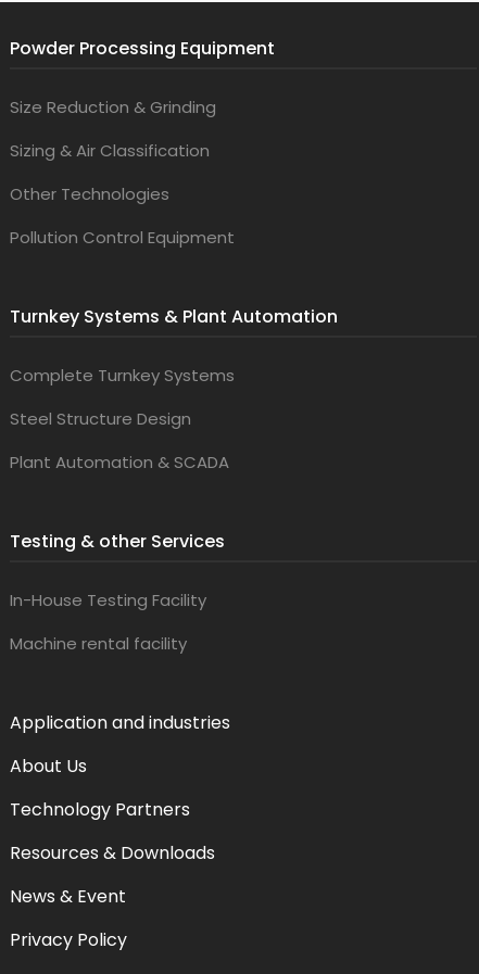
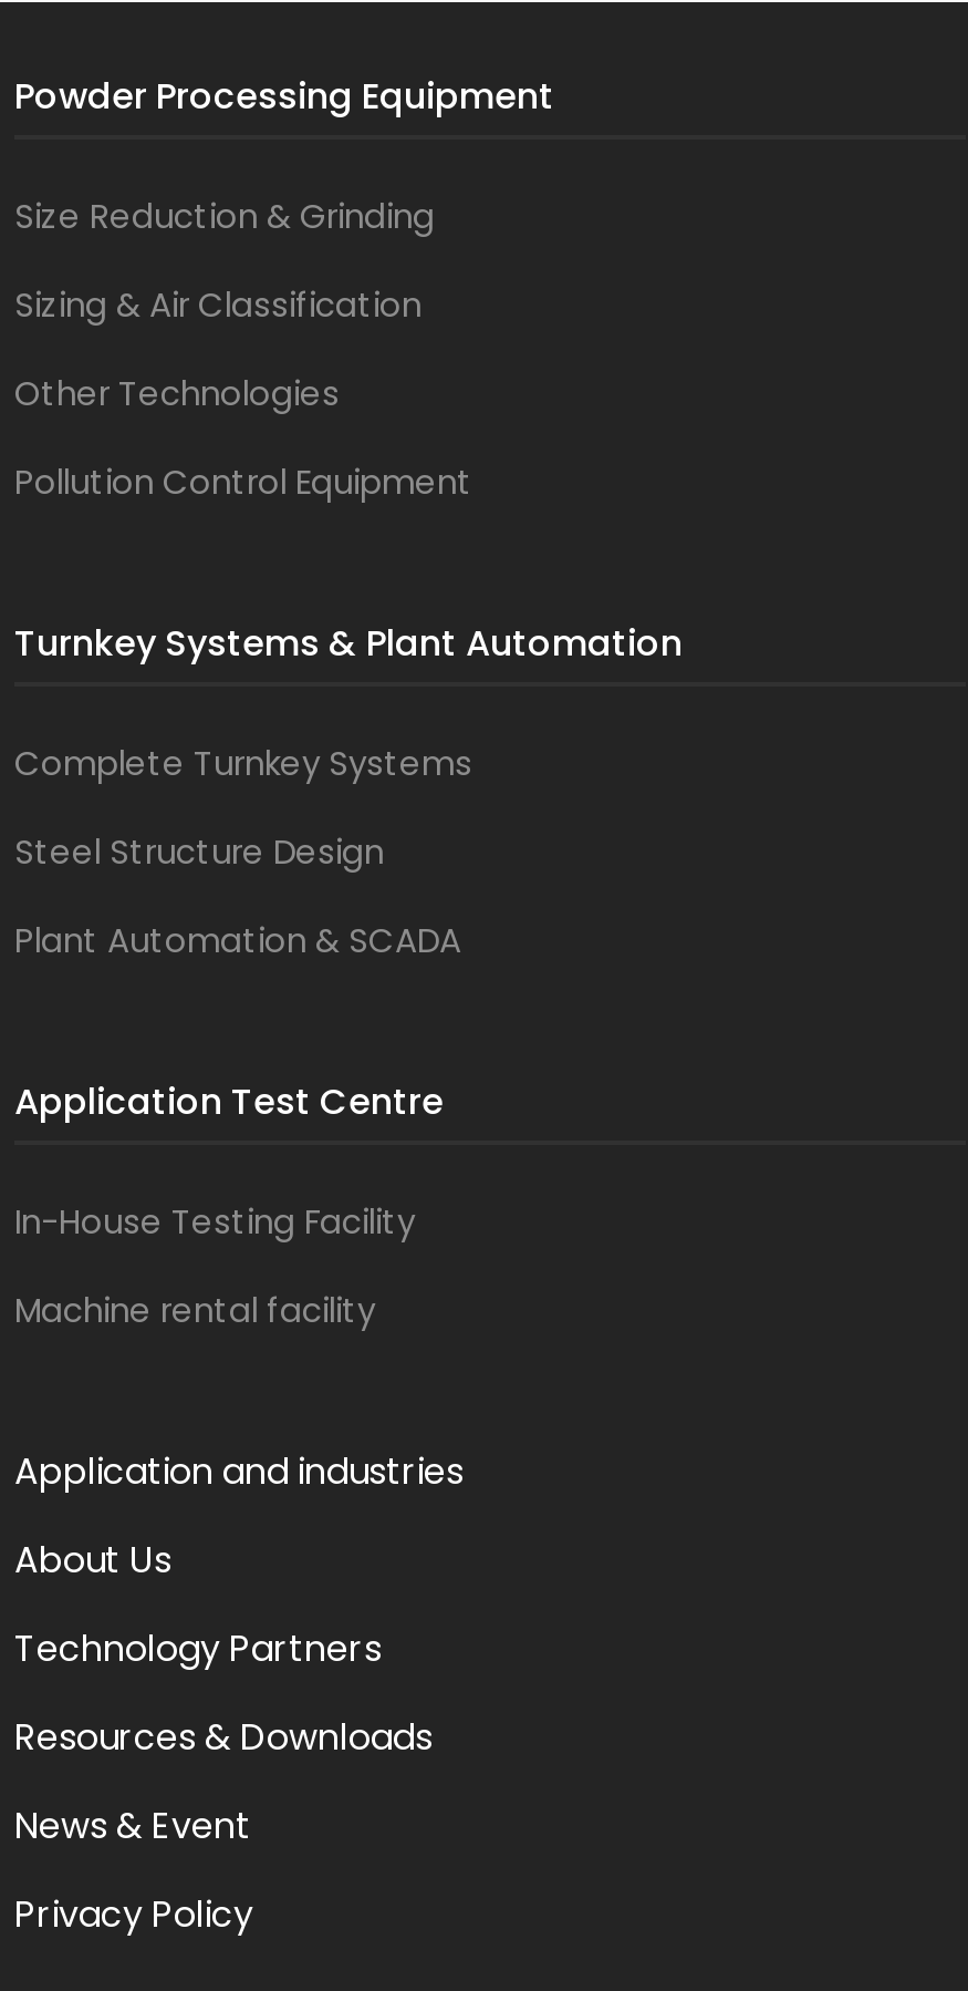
- Testing & other Services
+ Application Test Centre
